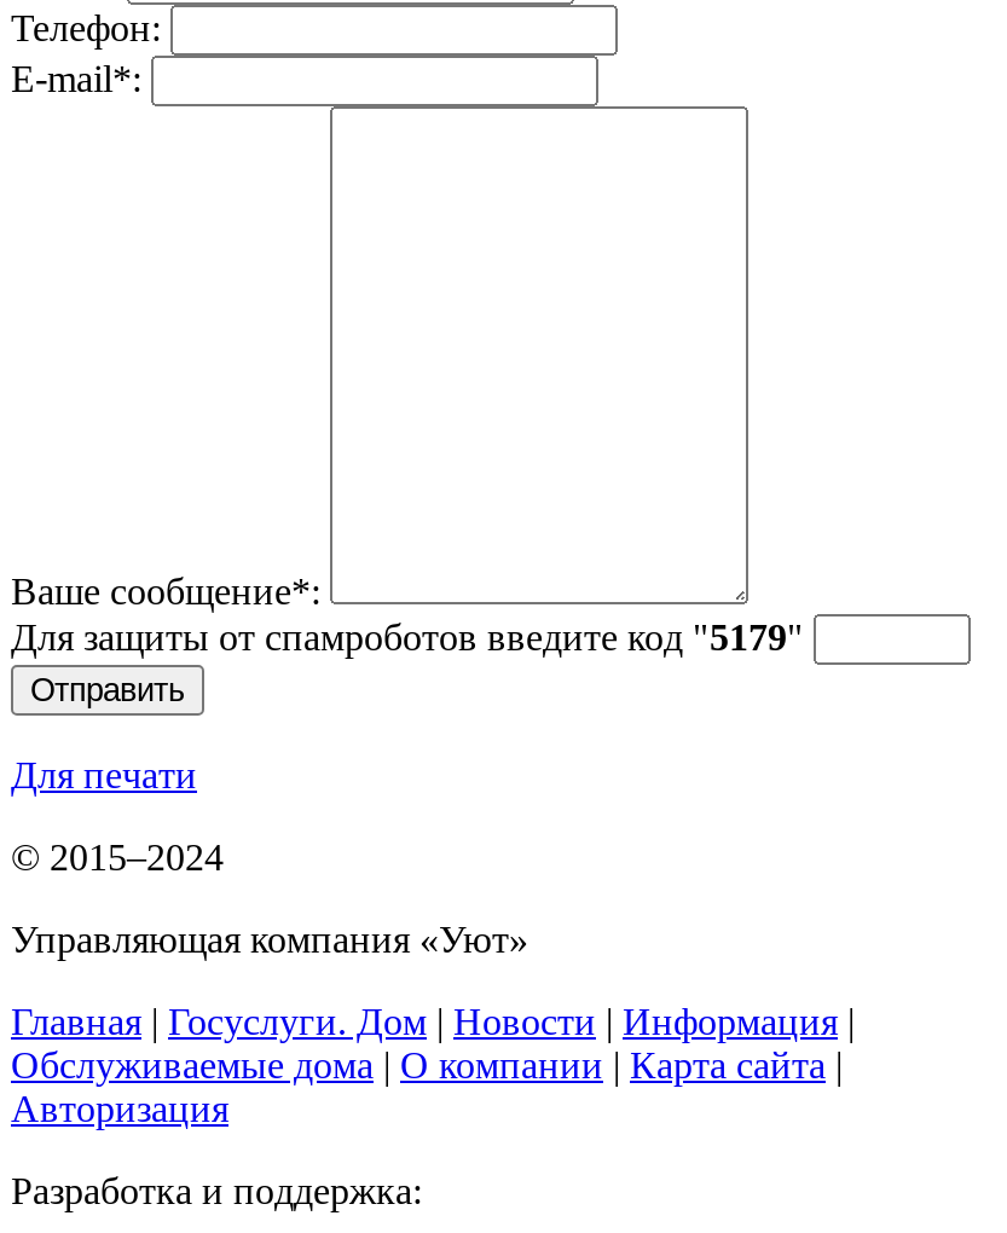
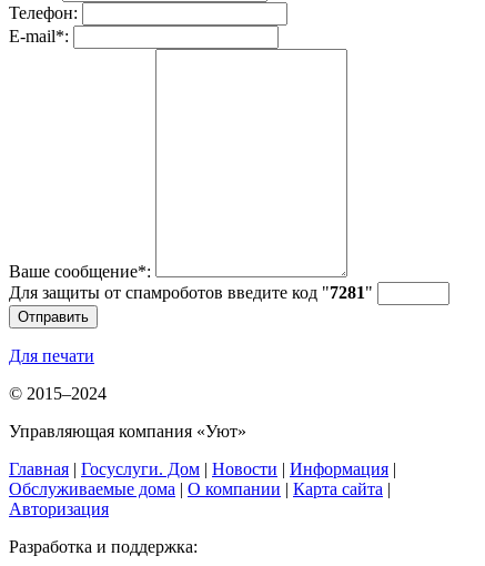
- Для защиты от спамроботов введите код "5179"
+ Для защиты от спамроботов введите код "7281"
